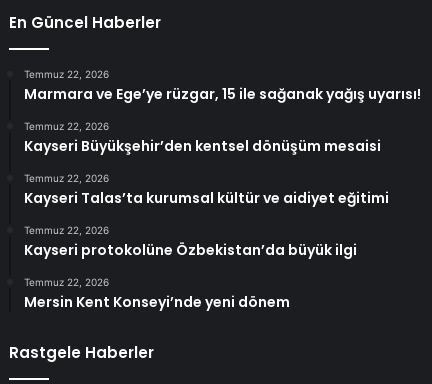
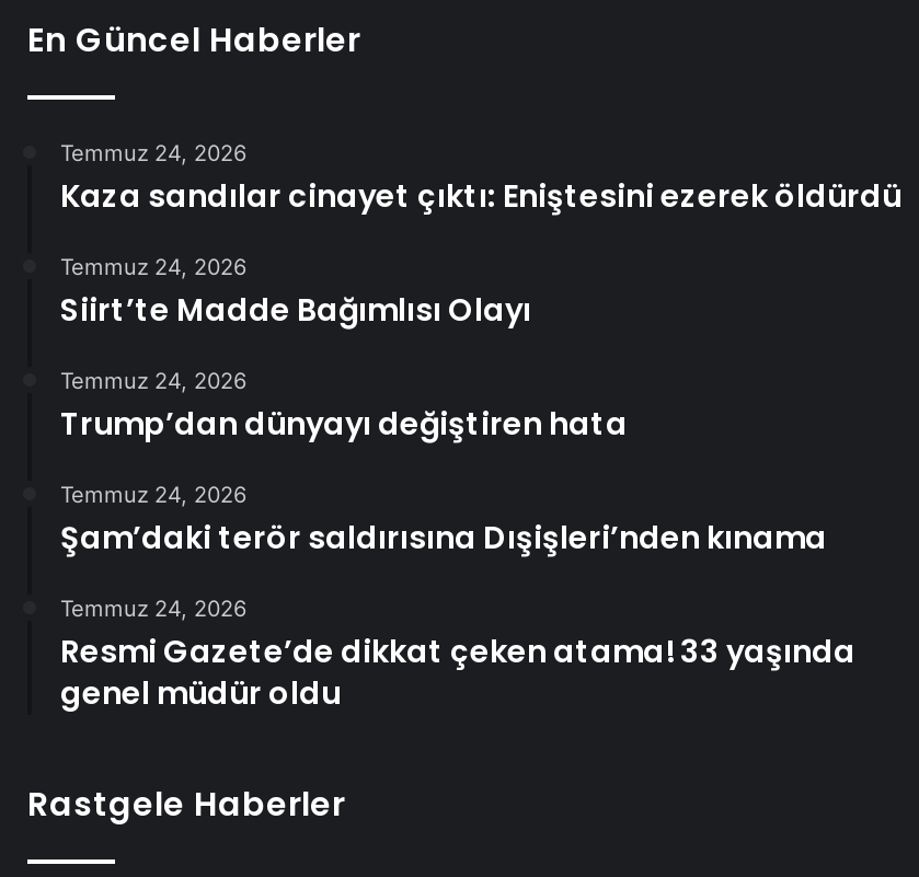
- Temmuz 22, 2026
- Marmara ve Ege’ye rüzgar, 15 ile sağanak yağış uyarısı!
+ Temmuz 24, 2026
+ Kaza sandılar cinayet çıktı: Eniştesini ezerek öldürdü

- Temmuz 22, 2026
- Kayseri Büyükşehir’den kentsel dönüşüm mesaisi
+ Temmuz 24, 2026
+ Siirt’te Madde Bağımlısı Olayı

- Temmuz 22, 2026
- Kayseri Talas’ta kurumsal kültür ve aidiyet eğitimi
+ Temmuz 24, 2026
+ Trump’dan dünyayı değiştiren hata

- Temmuz 22, 2026
- Kayseri protokolüne Özbekistan’da büyük ilgi
+ Temmuz 24, 2026
+ Şam’daki terör saldırısına Dışişleri’nden kınama

- Temmuz 22, 2026
- Mersin Kent Konseyi’nde yeni dönem
+ Temmuz 24, 2026
+ Resmi Gazete’de dikkat çeken atama! 33 yaşında
+ genel müdür oldu
